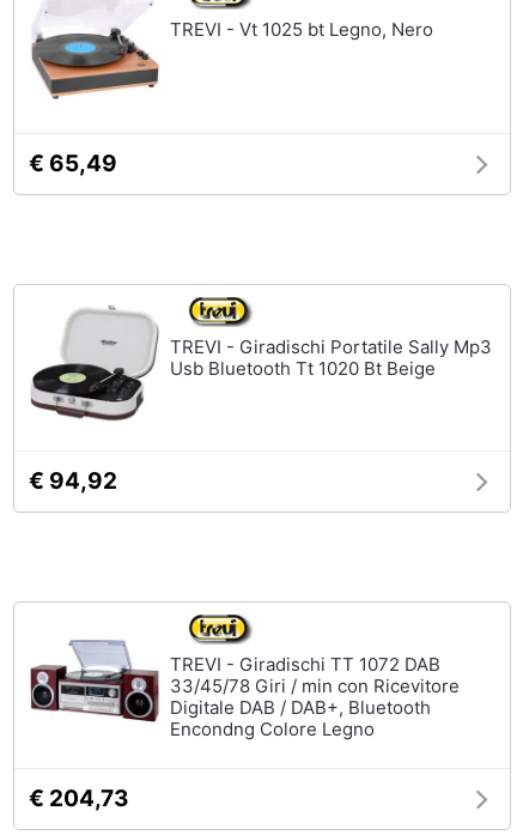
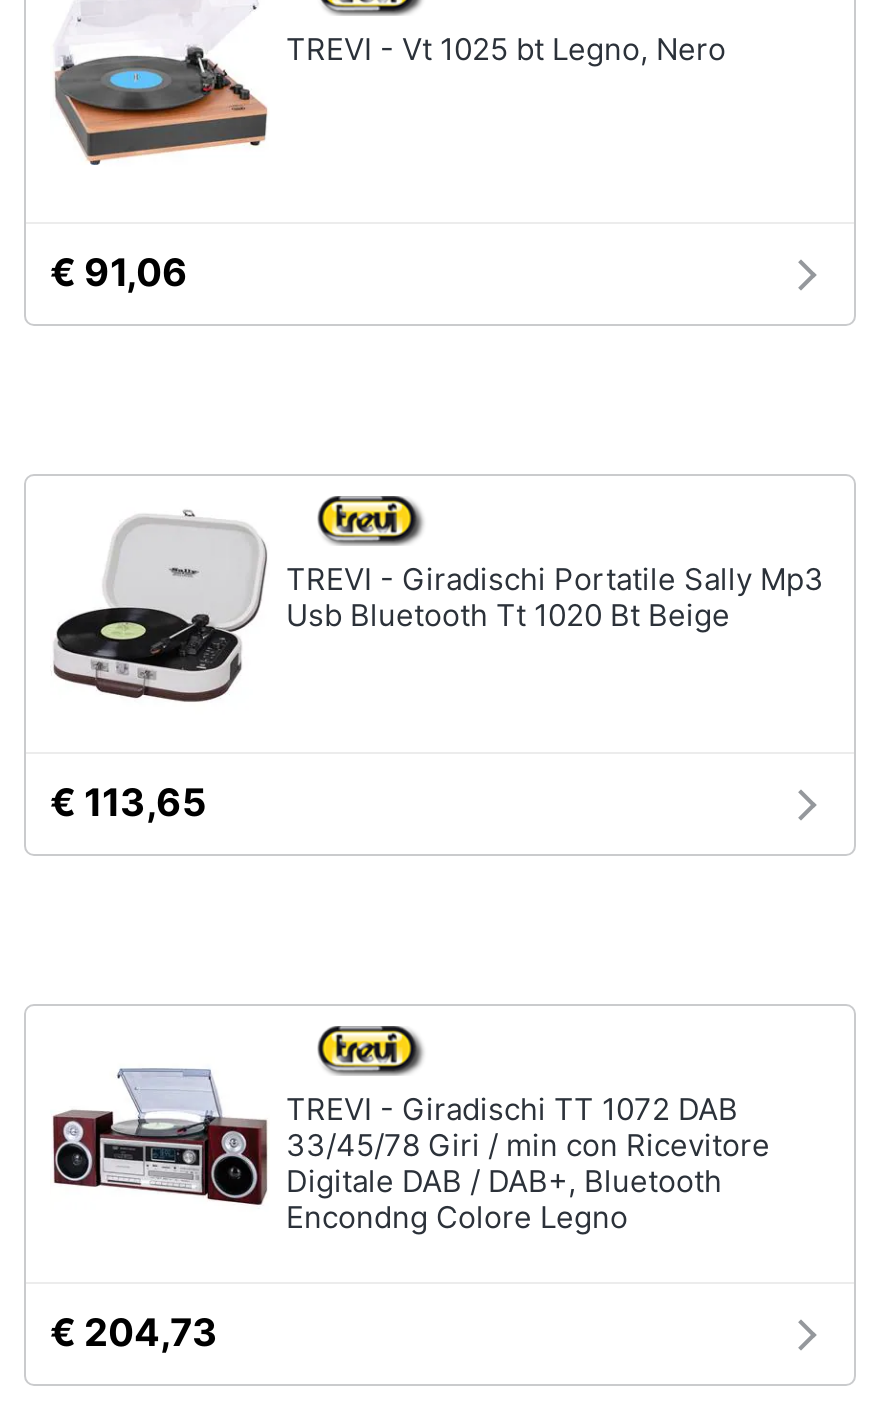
- € 65,49
+ € 91,06

- € 94,92
+ € 113,65
